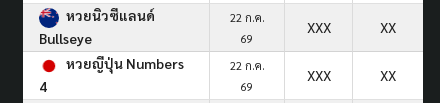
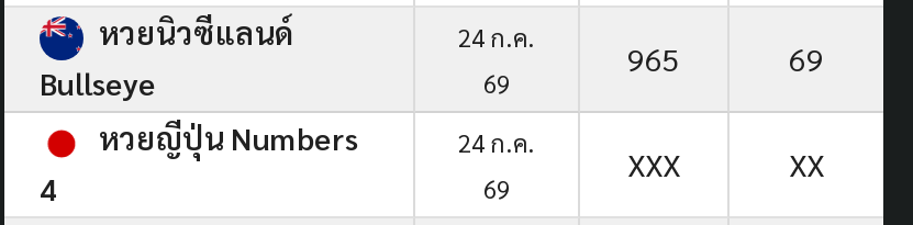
- 22 ก.ค.
+ 24 ก.ค.

- XXX
- XX
+ 965
+ 69

- 22 ก.ค.
+ 24 ก.ค.
